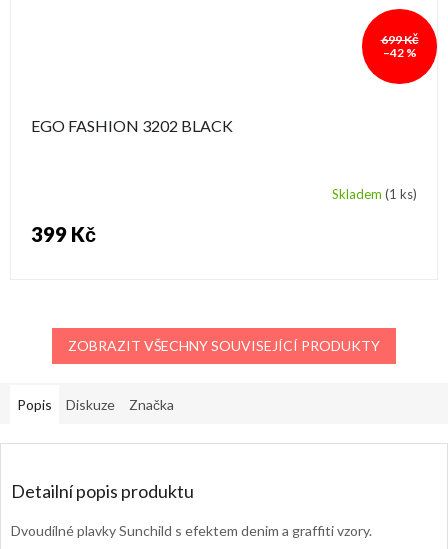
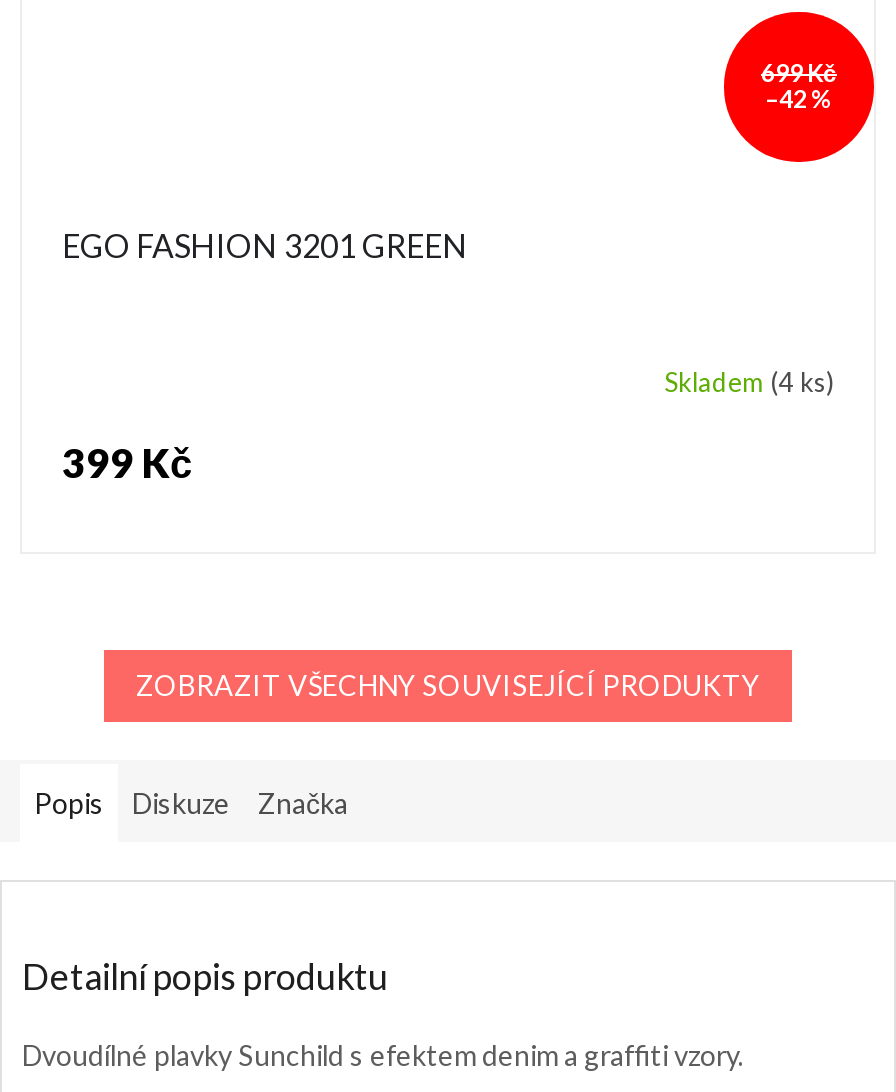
- EGO FASHION 3202 BLACK
+ EGO FASHION 3201 GREEN

- Skladem (1 ks)
+ Skladem (4 ks)
